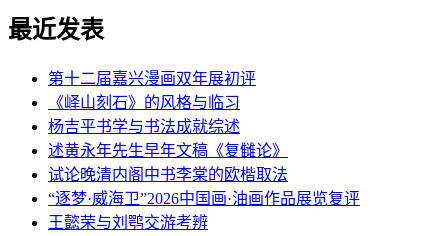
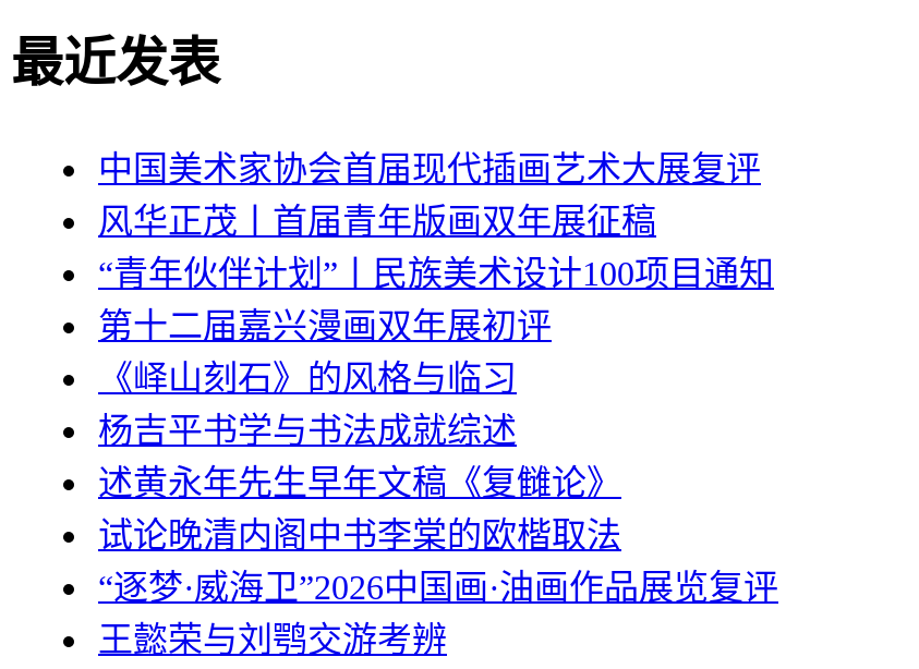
+ 中国美术家协会首届现代插画艺术大展复评
+ 风华正茂丨首届青年版画双年展征稿
+ “青年伙伴计划”丨民族美术设计100项目通知
